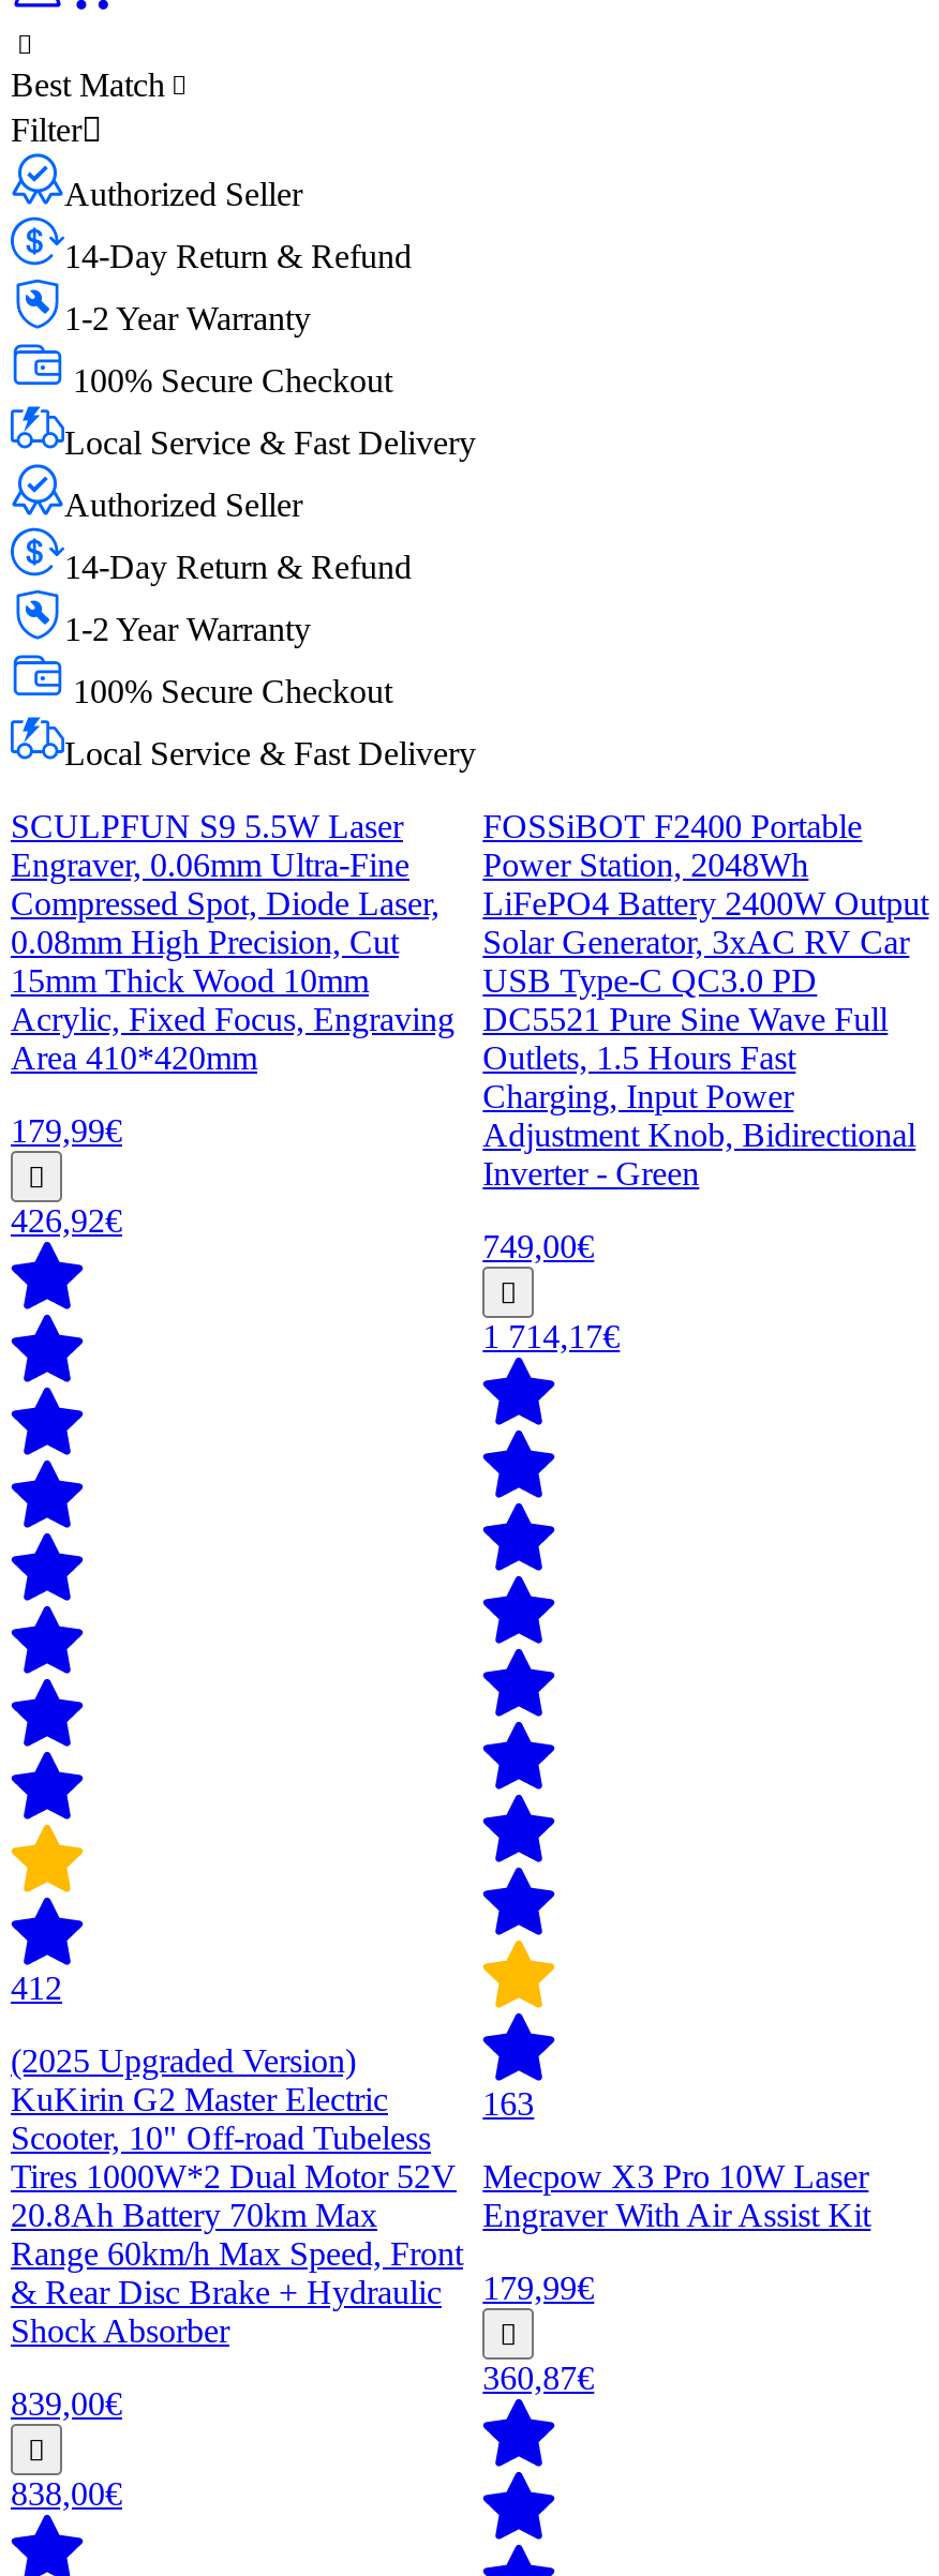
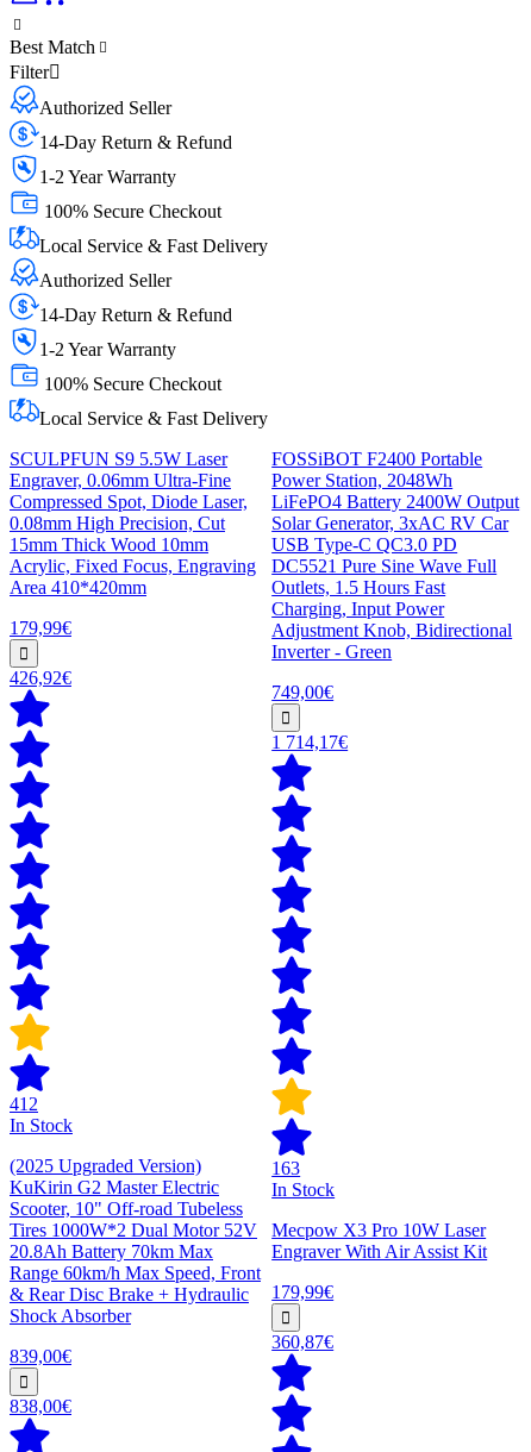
+ In Stock

+ In Stock
